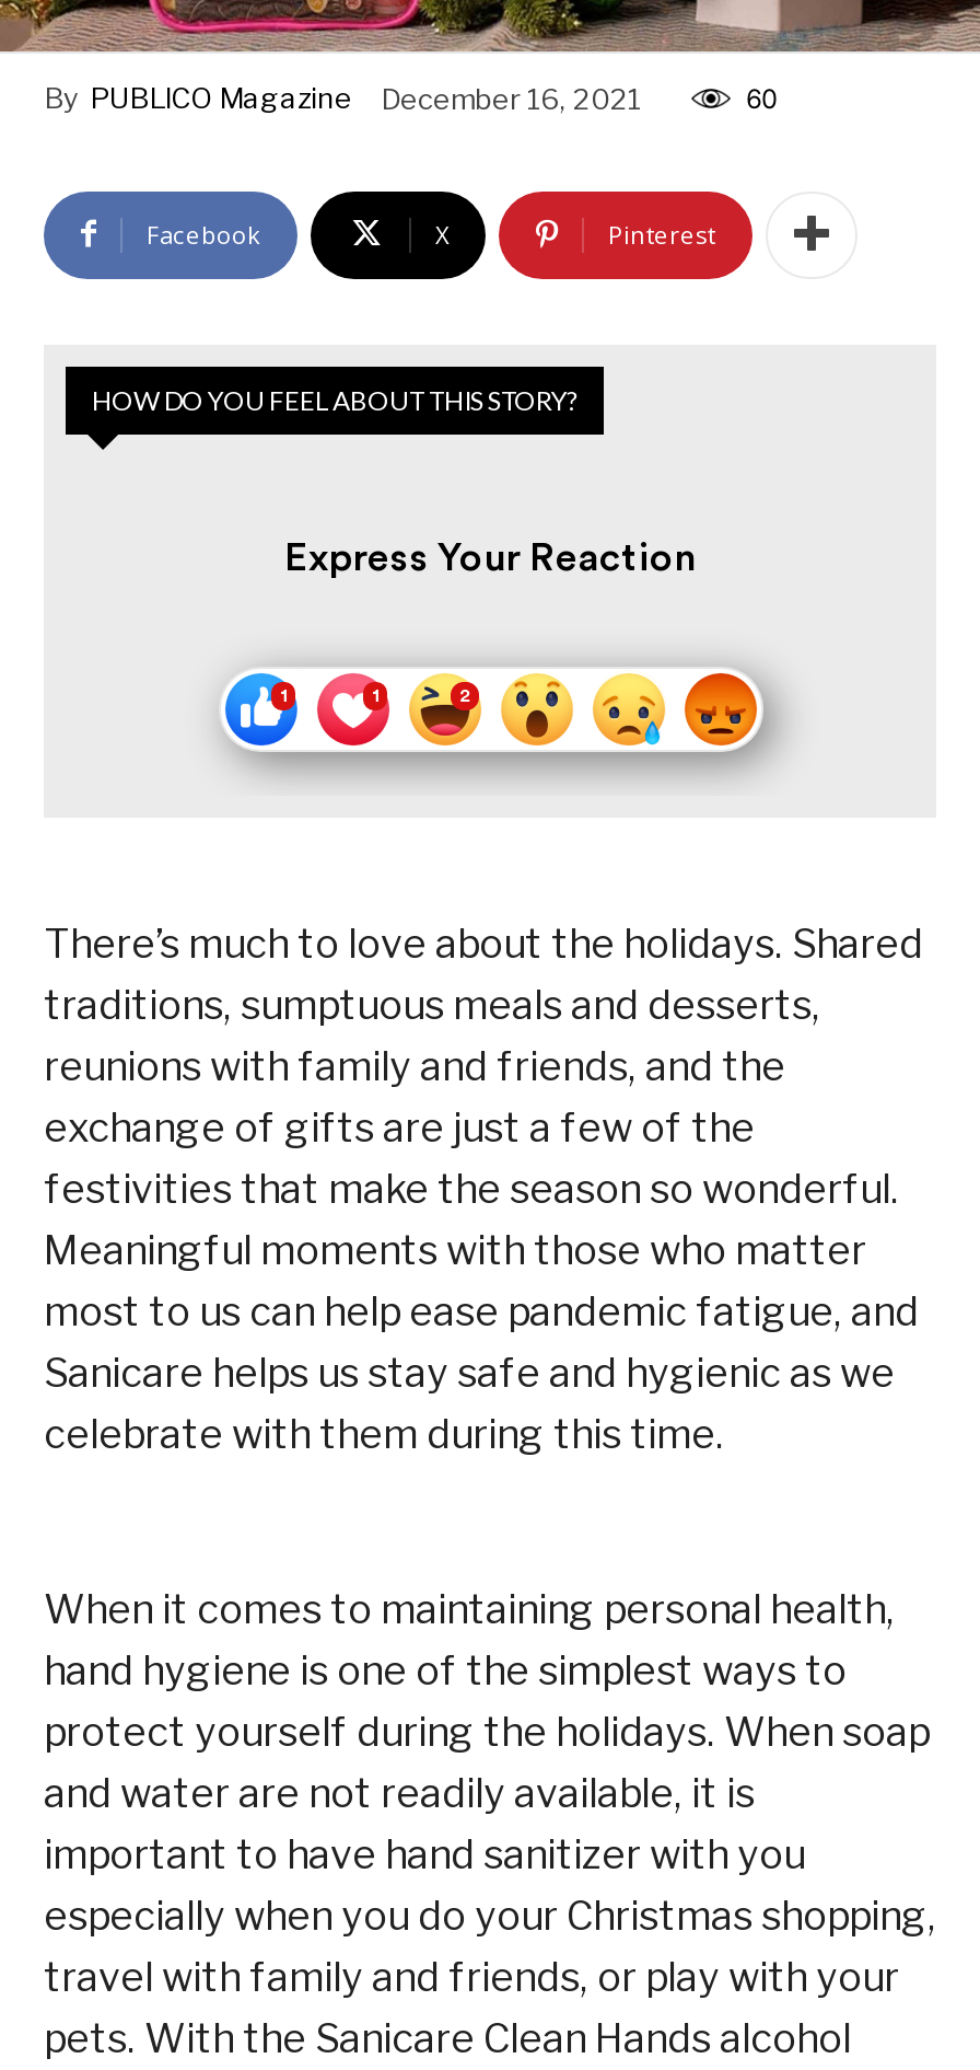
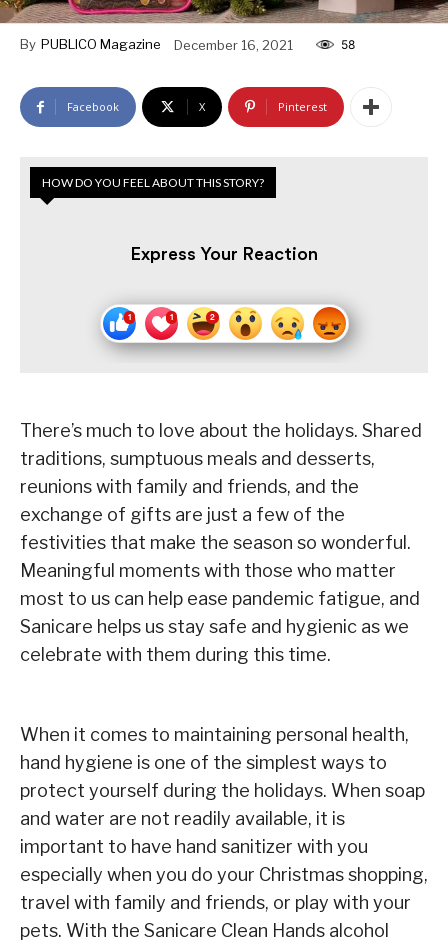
- 60
+ 58
